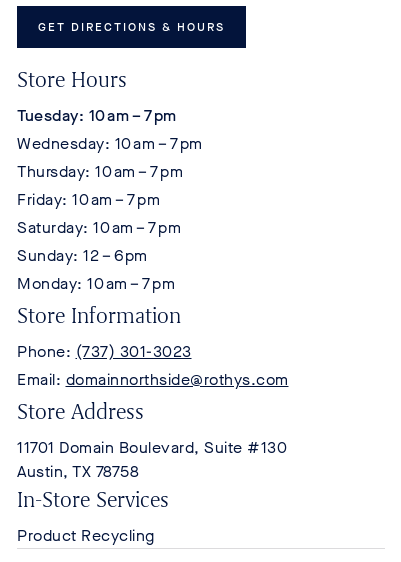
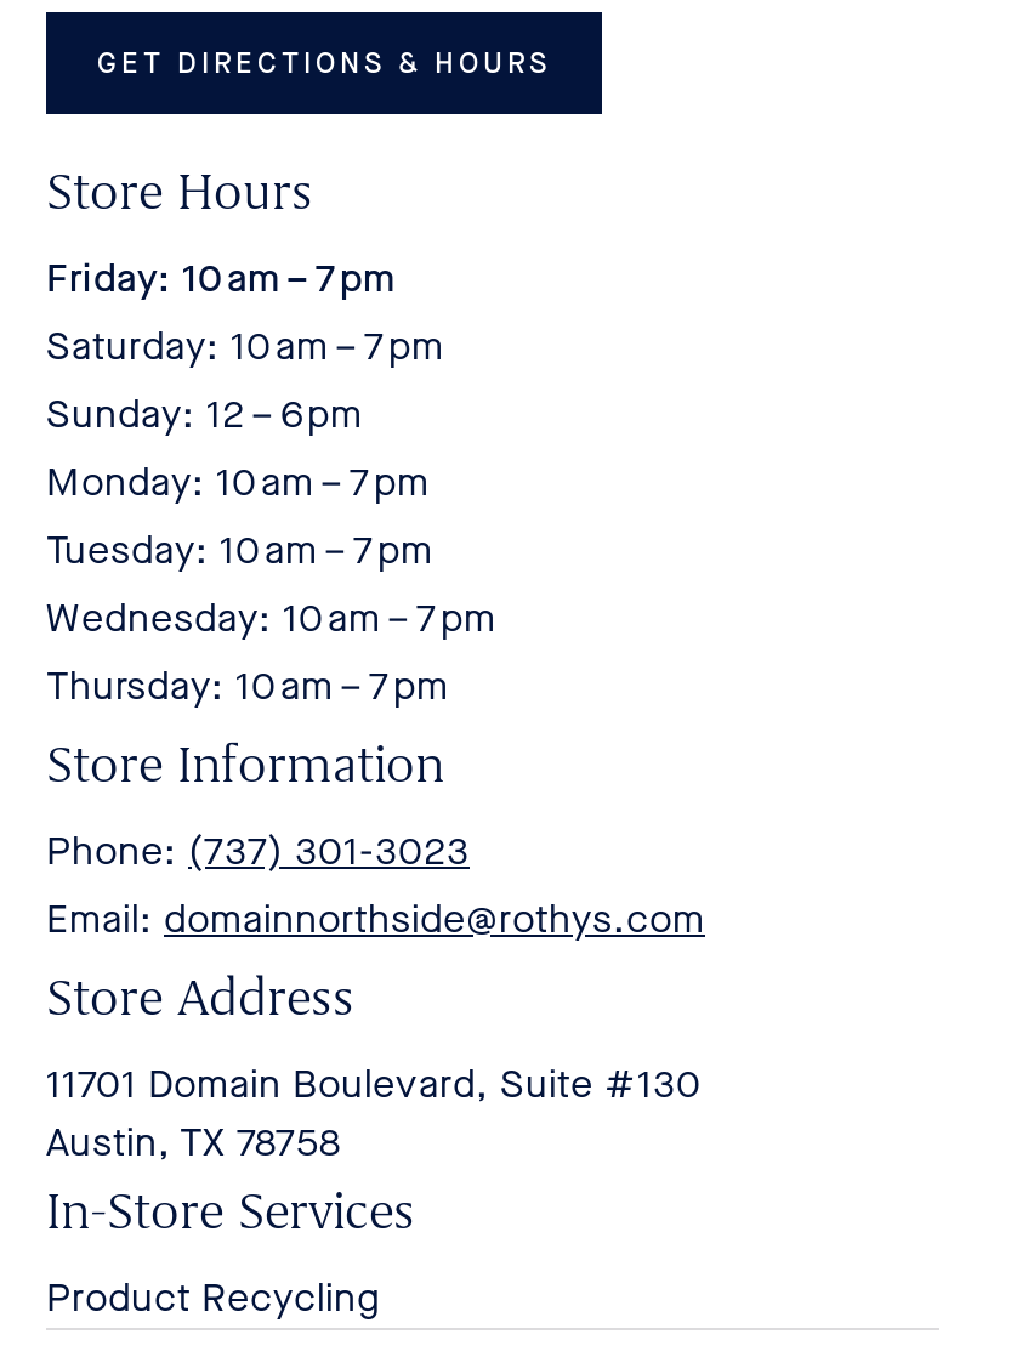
moved down: Tuesday: 10 am – 7 pm | Wednesday: 10 am – 7 pm | Thursday: 10 am – 7 pm

moved up: Friday: 10 am – 7 pm | Saturday: 10 am – 7 pm | Sunday: 12 – 6 pm | Monday: 10 am – 7 pm
